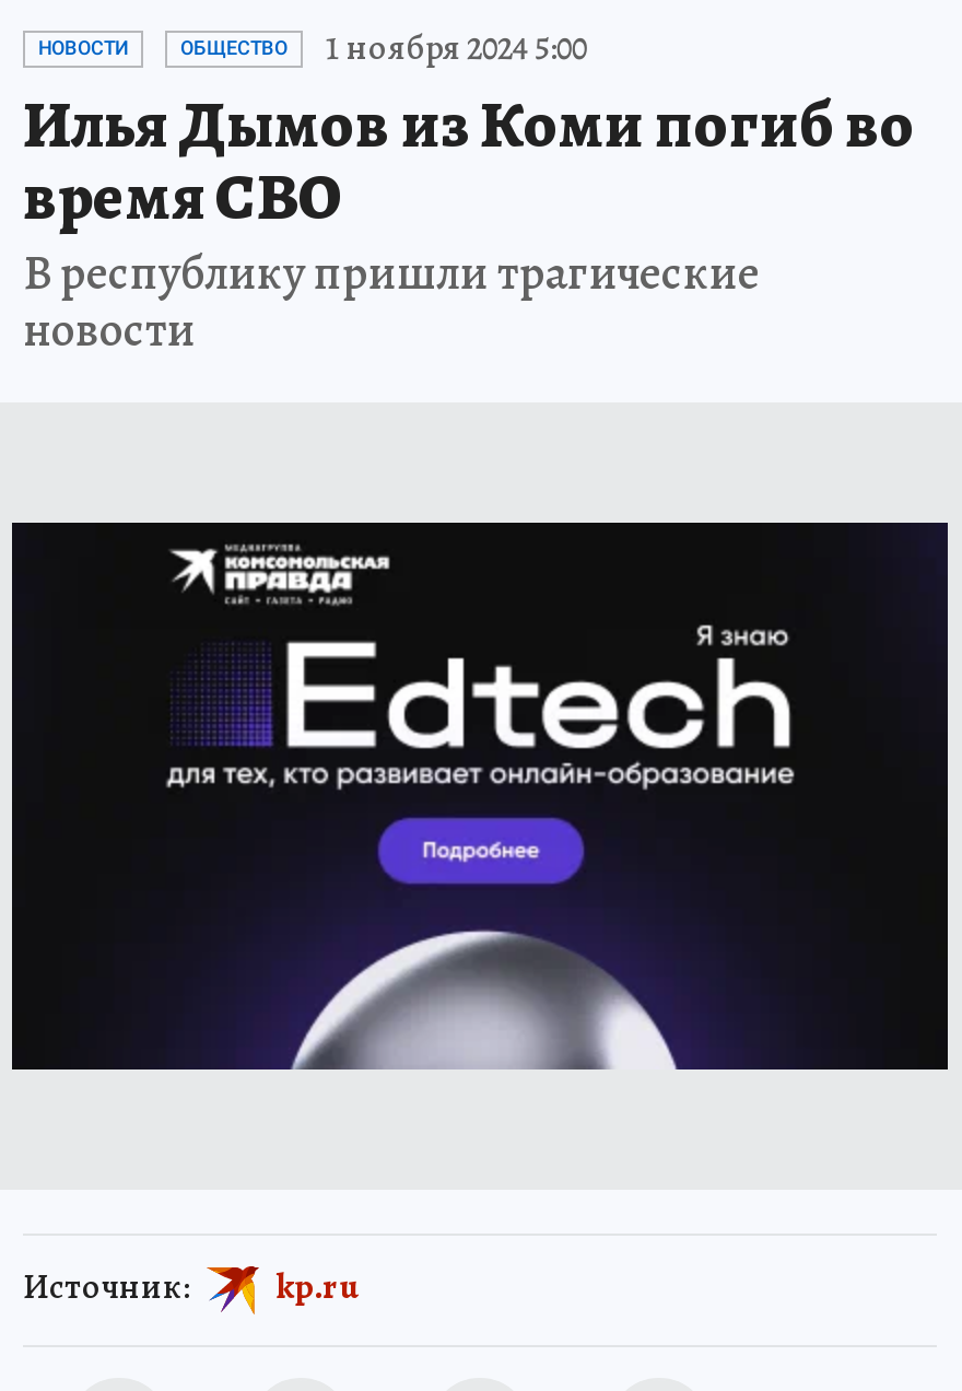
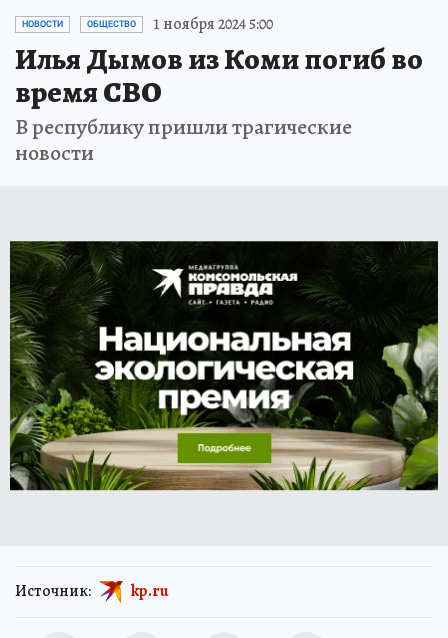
- [image]
+ [image]
